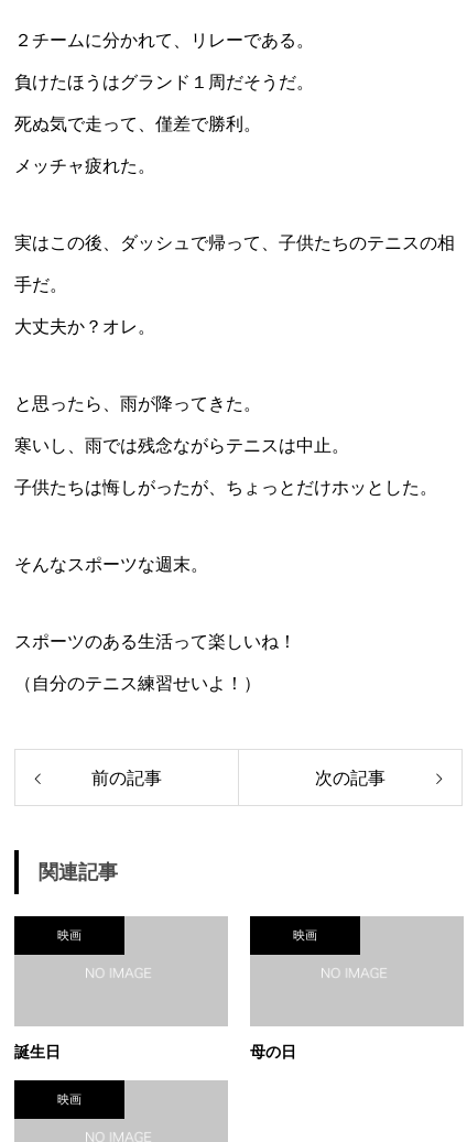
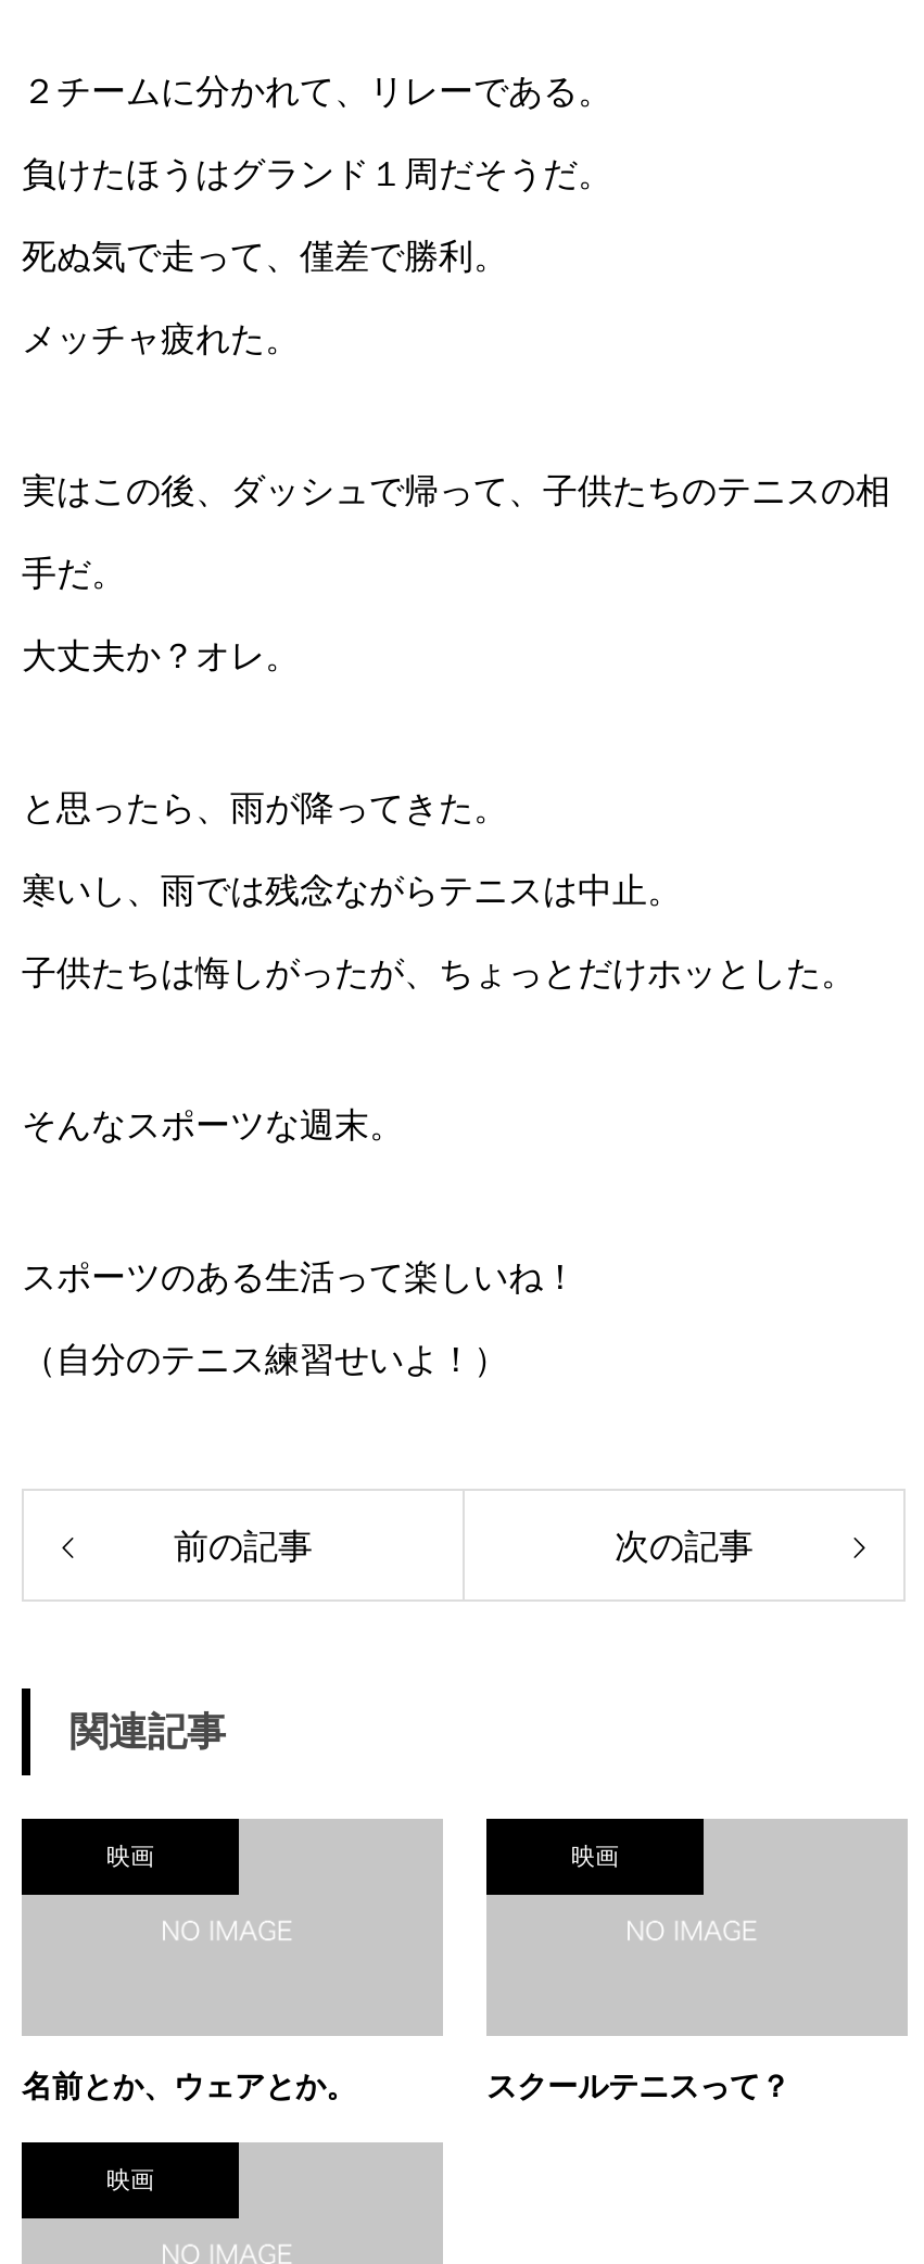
- 誕生日
+ 名前とか、ウェアとか。

- 母の日
+ スクールテニスって？
